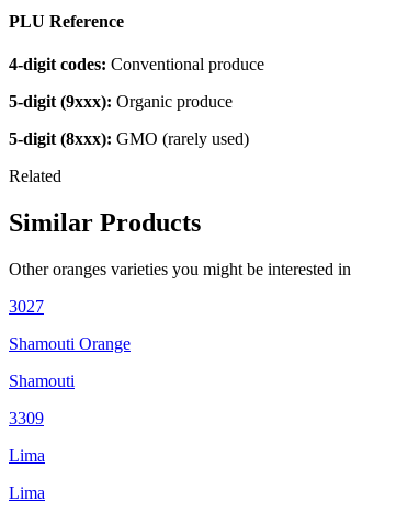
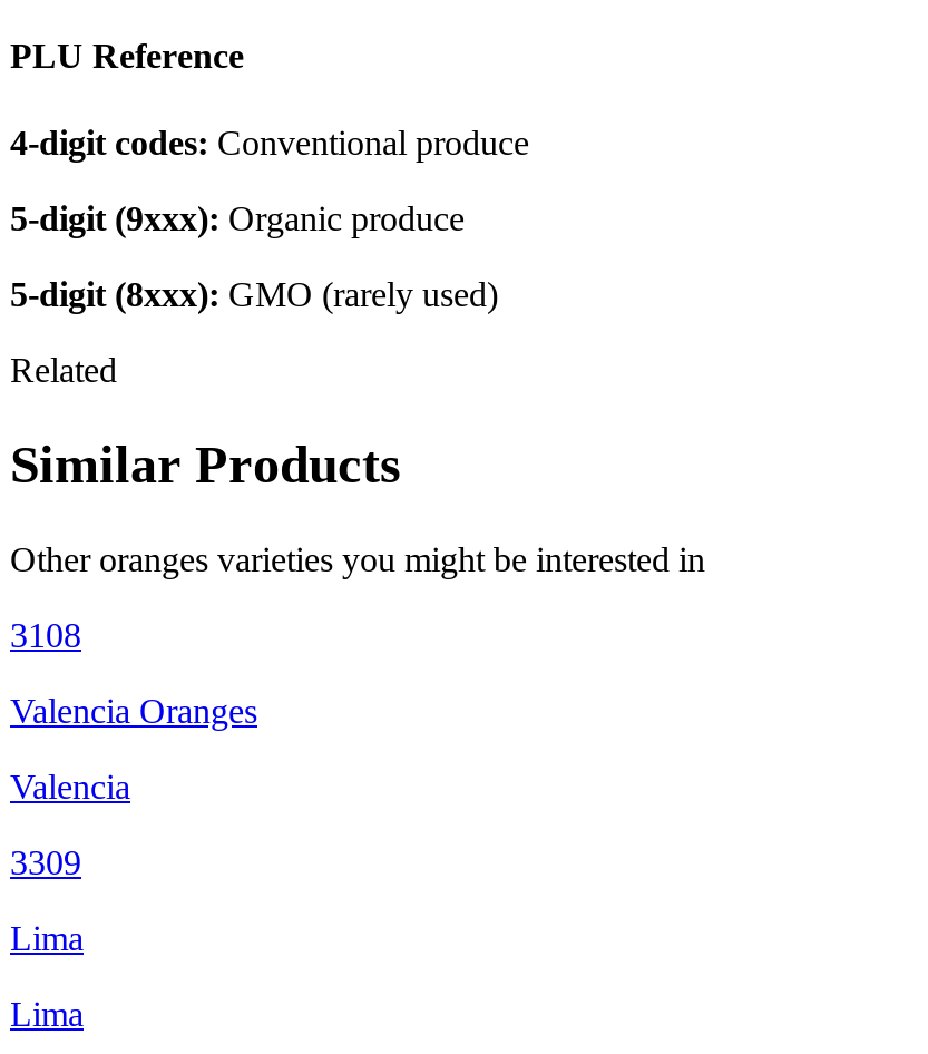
- 3027
+ 3108

- Shamouti Orange
+ Valencia Oranges

- Shamouti
+ Valencia
